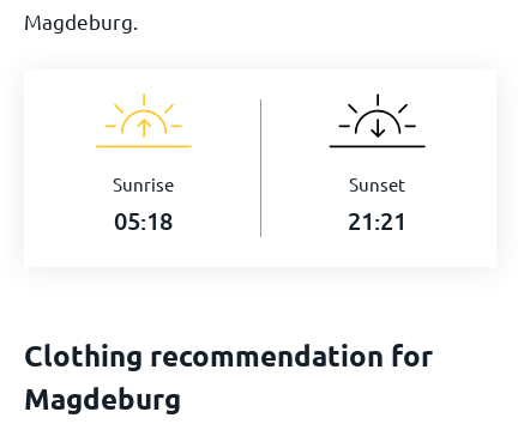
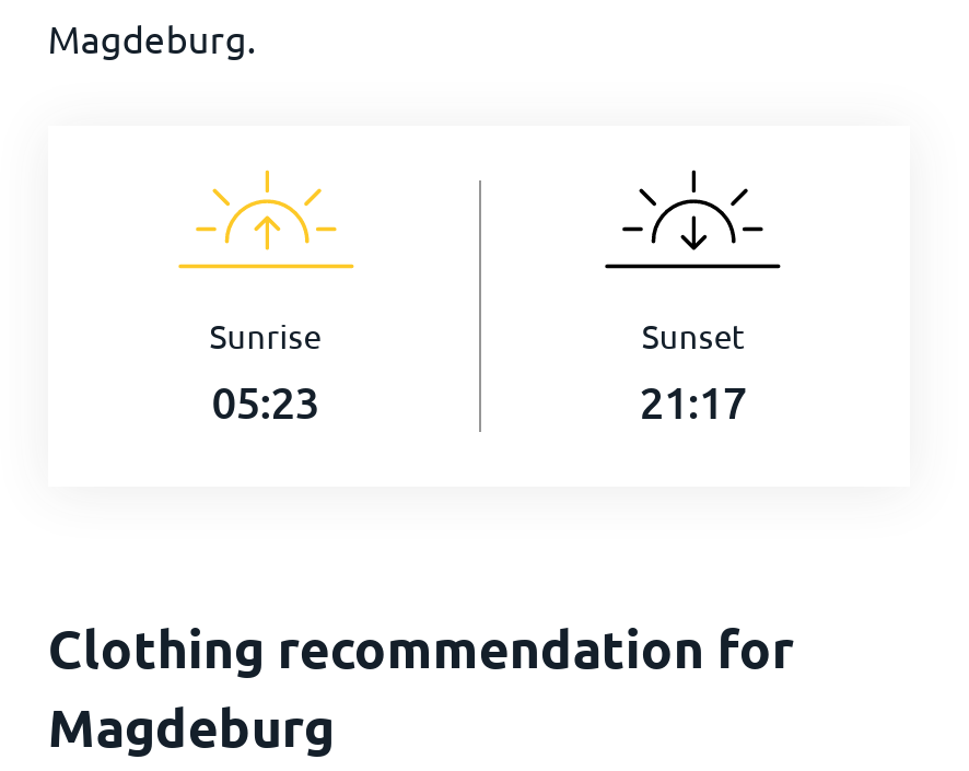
- 05:18
+ 05:23

- 21:21
+ 21:17
